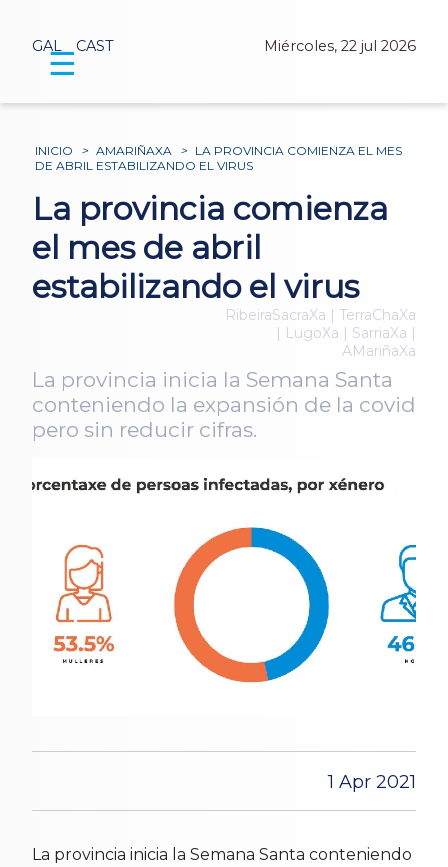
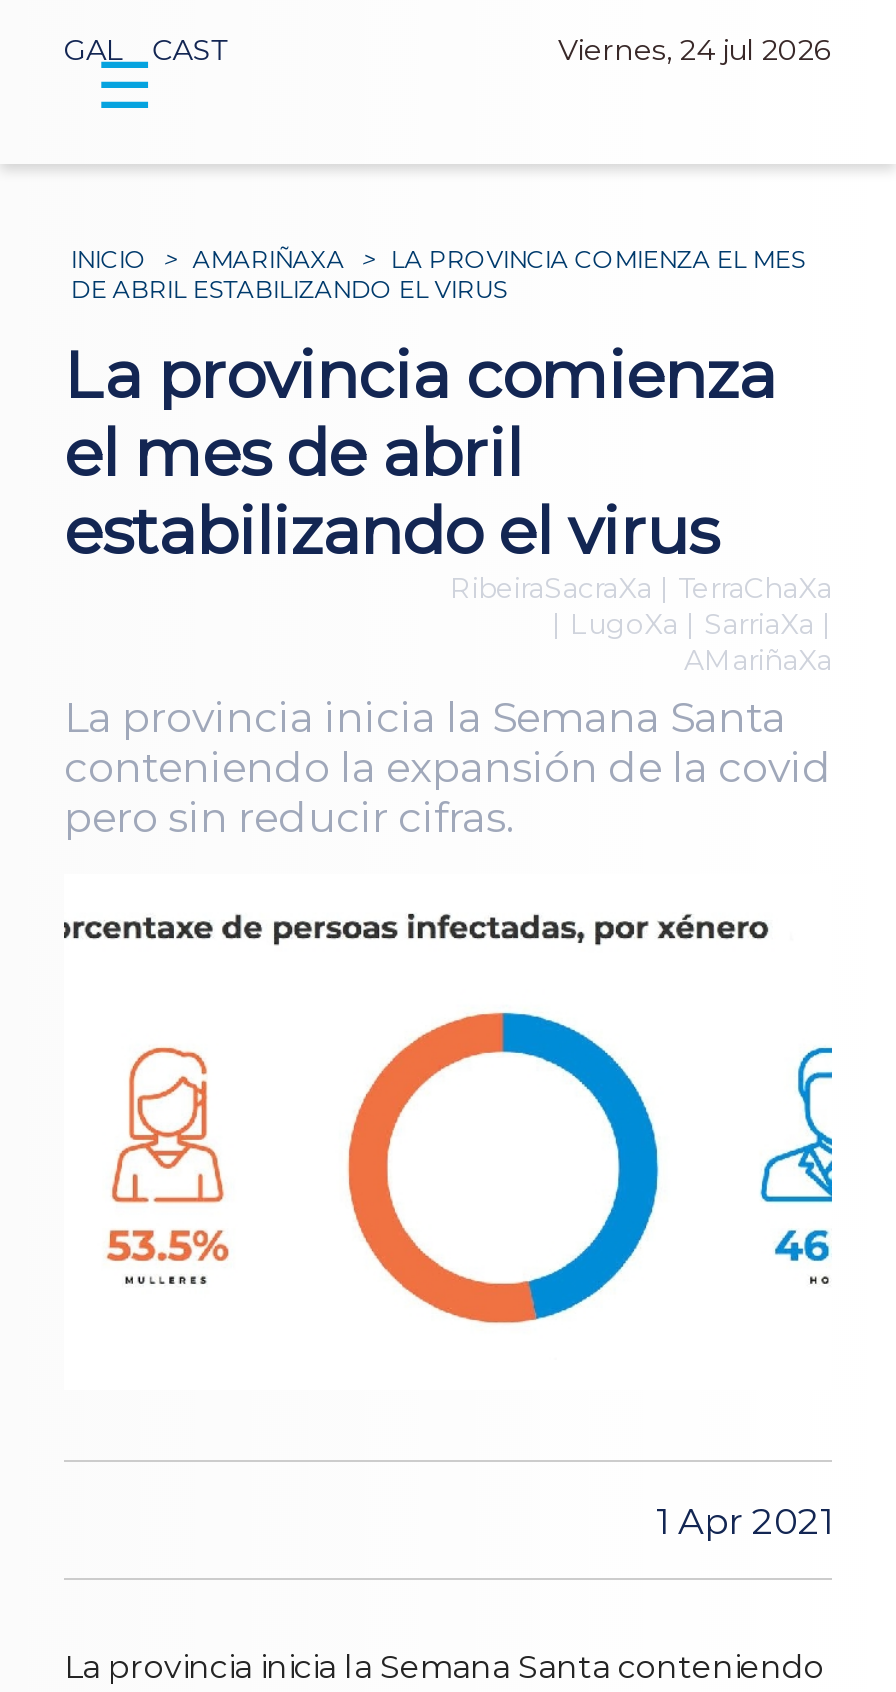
- Miércoles, 22 jul 2026
+ Viernes, 24 jul 2026
